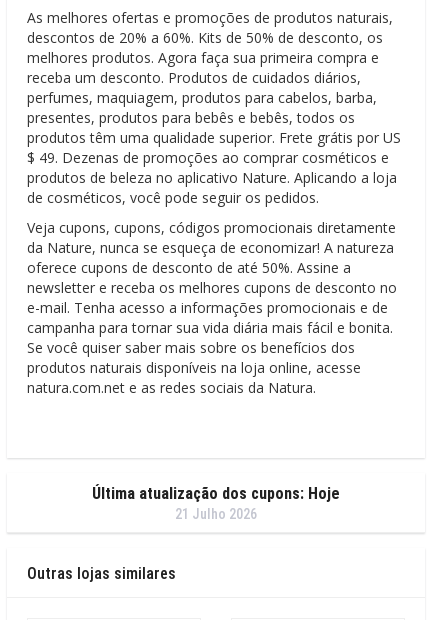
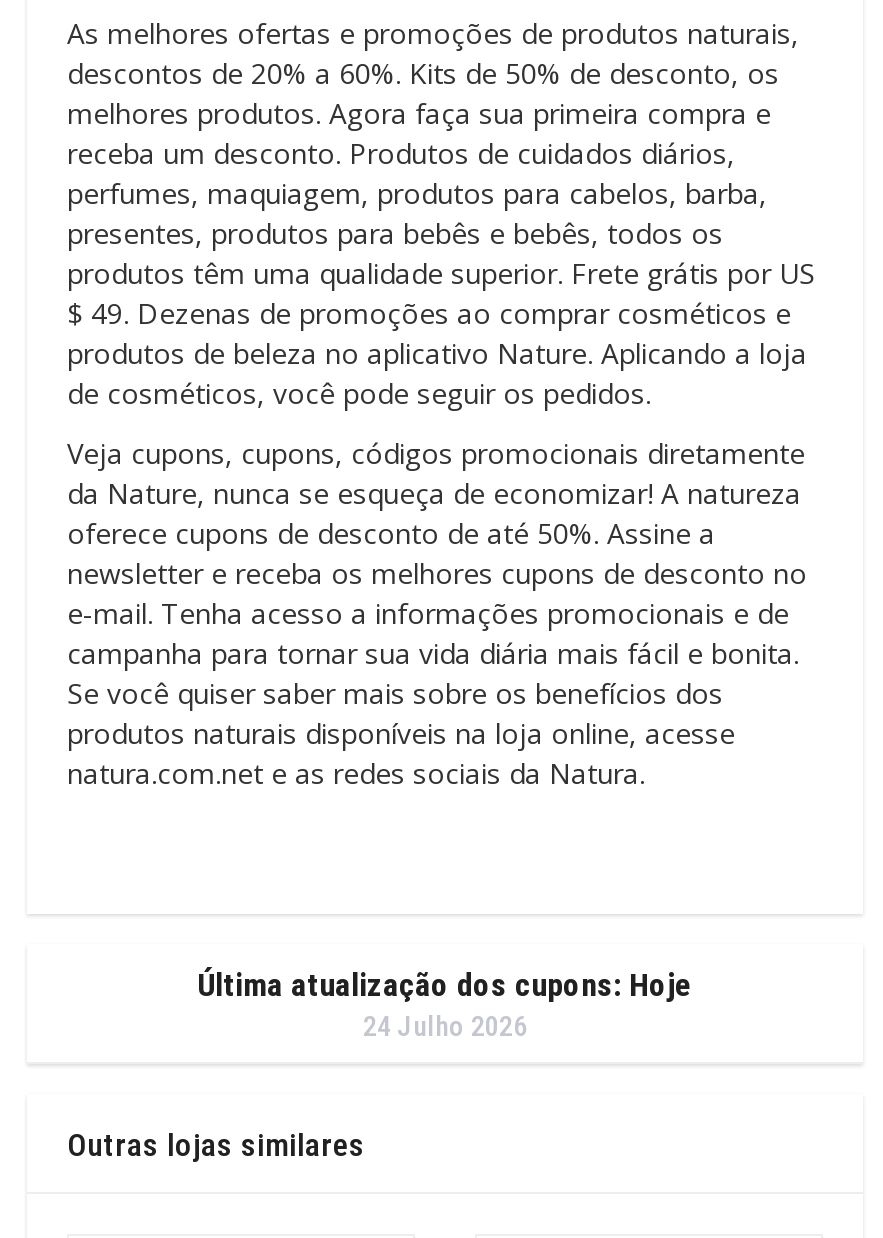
- 21 Julho 2026
+ 24 Julho 2026
